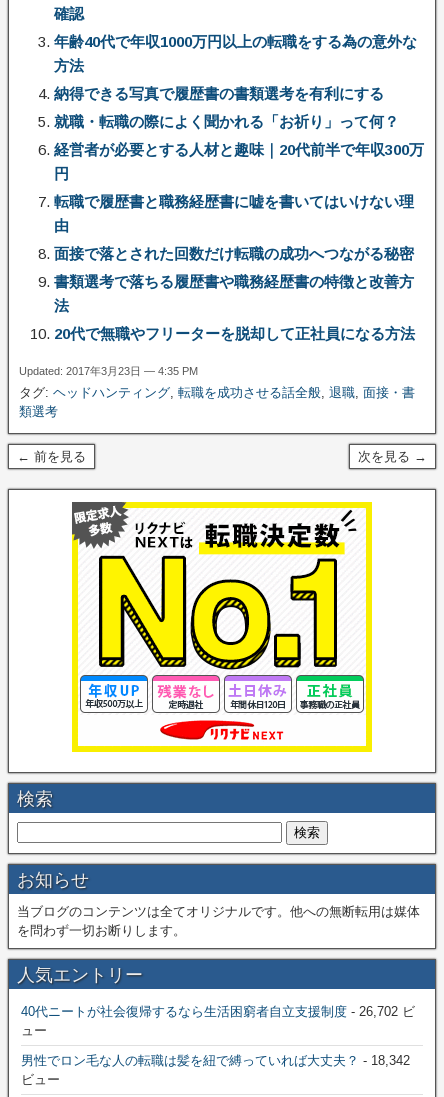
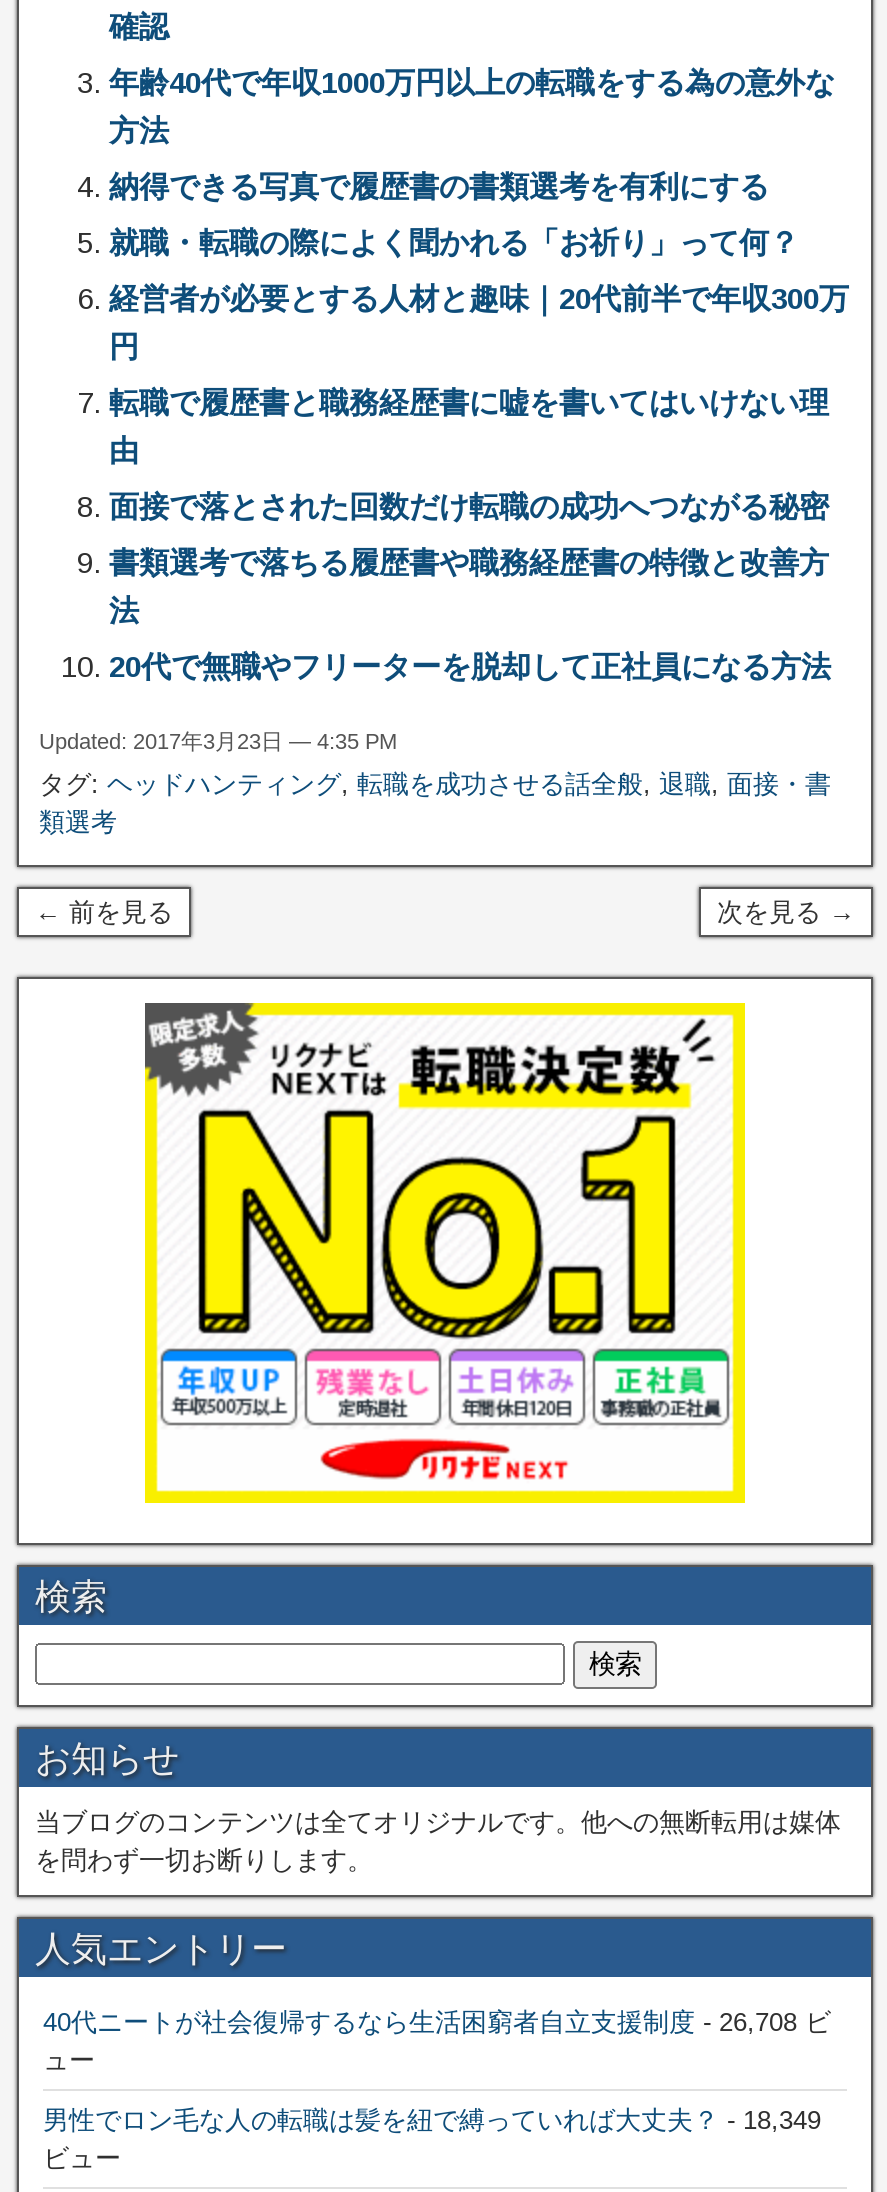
- 40代ニートが社会復帰するなら生活困窮者自立支援制度- 26,702 ビ
+ 40代ニートが社会復帰するなら生活困窮者自立支援制度- 26,708 ビ

- 男性でロン毛な人の転職は髪を紐で縛っていれば大丈夫？- 18,342
+ 男性でロン毛な人の転職は髪を紐で縛っていれば大丈夫？- 18,349
